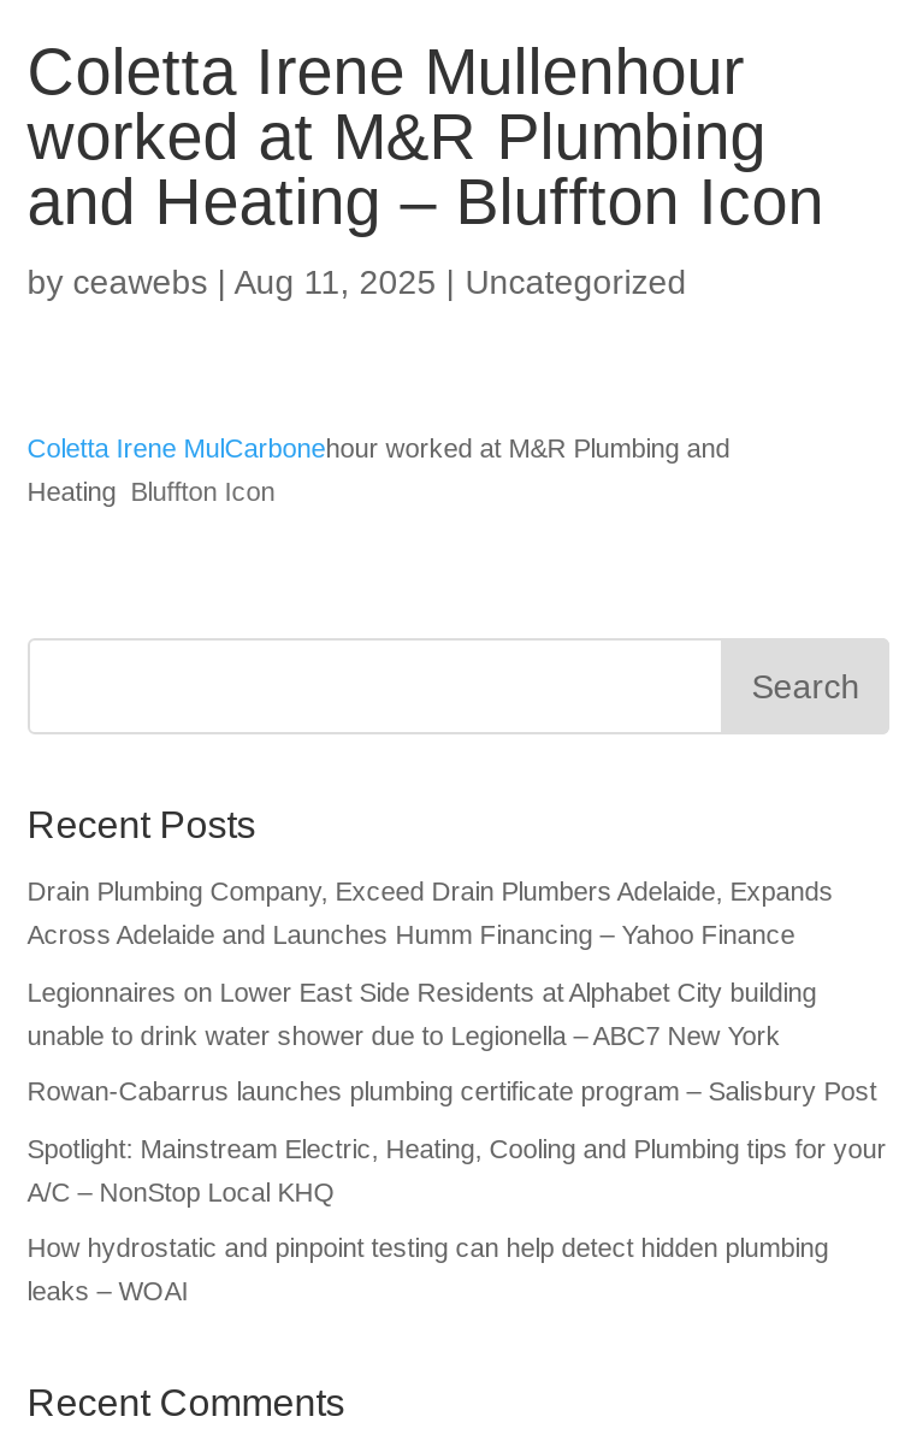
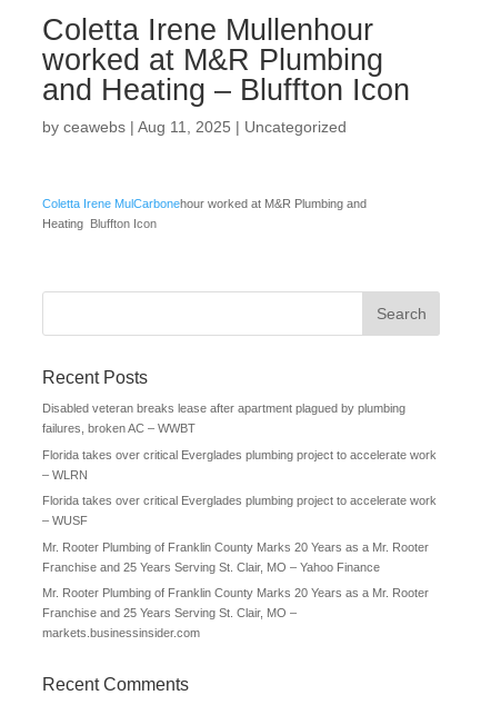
- Drain Plumbing Company, Exceed Drain Plumbers Adelaide, Expands
- Across Adelaide and Launches Humm Financing – Yahoo Finance
- Legionnaires on Lower East Side Residents at Alphabet City building
- unable to drink water shower due to Legionella – ABC7 New York
- Rowan-Cabarrus launches plumbing certificate program – Salisbury Post
- Spotlight: Mainstream Electric, Heating, Cooling and Plumbing tips for your
- A/C – NonStop Local KHQ
- How hydrostatic and pinpoint testing can help detect hidden plumbing
- leaks – WOAI
+ Disabled veteran breaks lease after apartment plagued by plumbing
+ failures, broken AC – WWBT
+ Florida takes over critical Everglades plumbing project to accelerate work
+ – WLRN
+ Florida takes over critical Everglades plumbing project to accelerate work
+ – WUSF
+ Mr. Rooter Plumbing of Franklin County Marks 20 Years as a Mr. Rooter
+ Franchise and 25 Years Serving St. Clair, MO – Yahoo Finance
+ Mr. Rooter Plumbing of Franklin County Marks 20 Years as a Mr. Rooter
+ Franchise and 25 Years Serving St. Clair, MO –
+ markets.businessinsider.com
